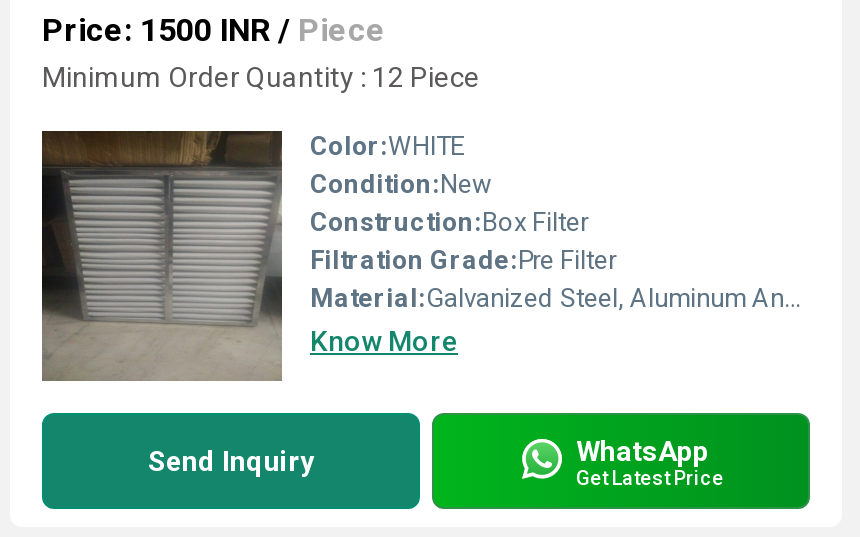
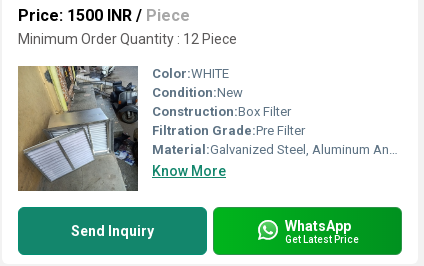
- [image]
+ [image]
